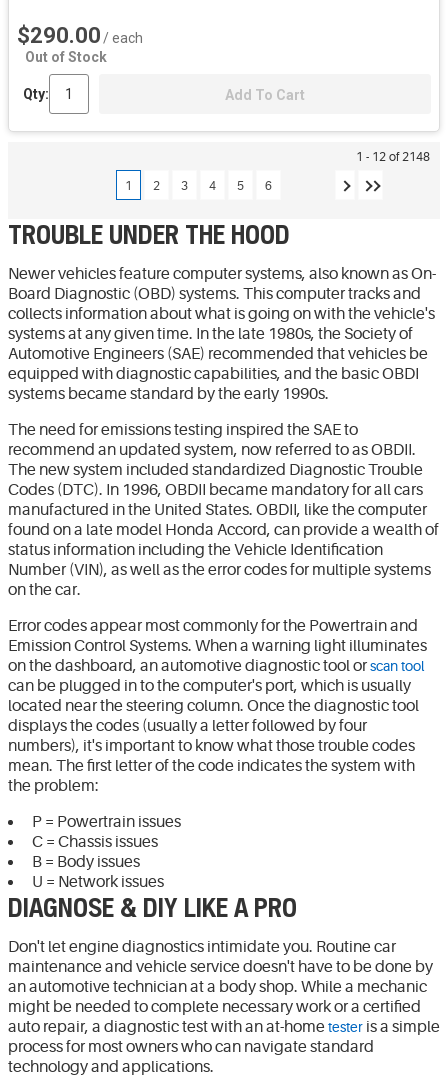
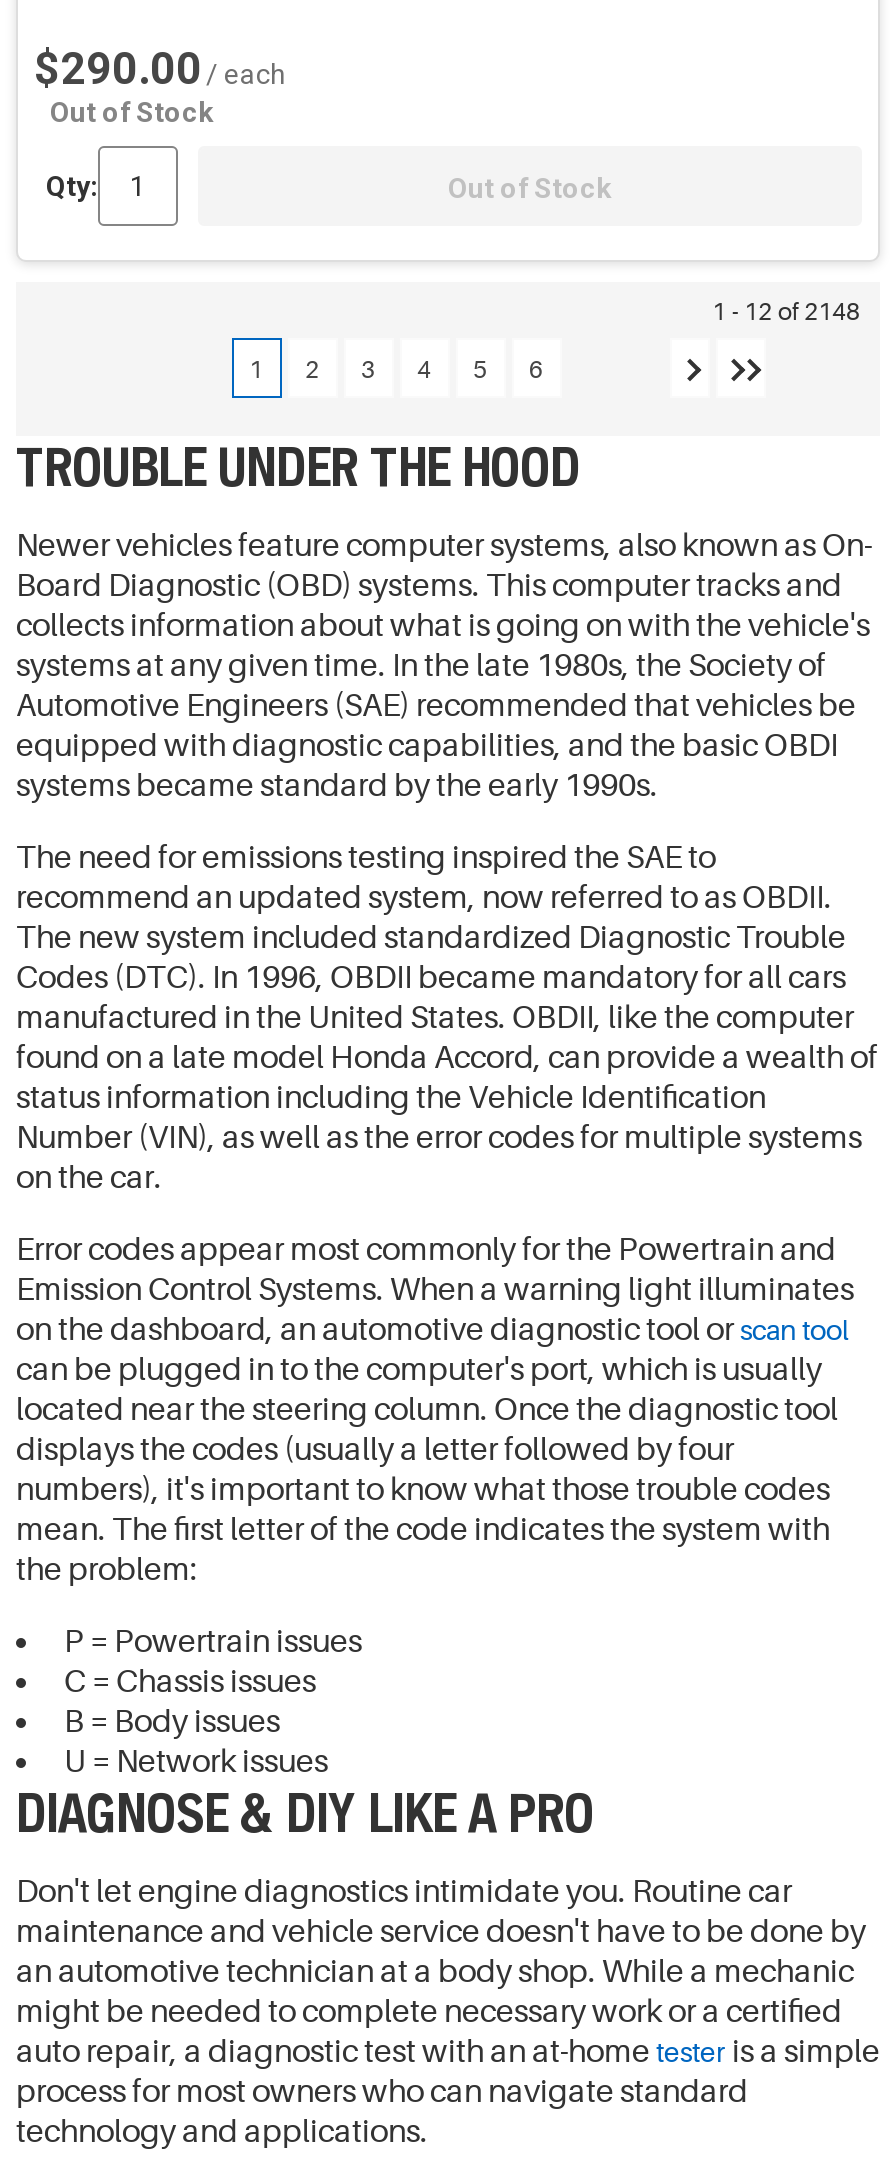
- Add To Cart
+ Out of Stock
